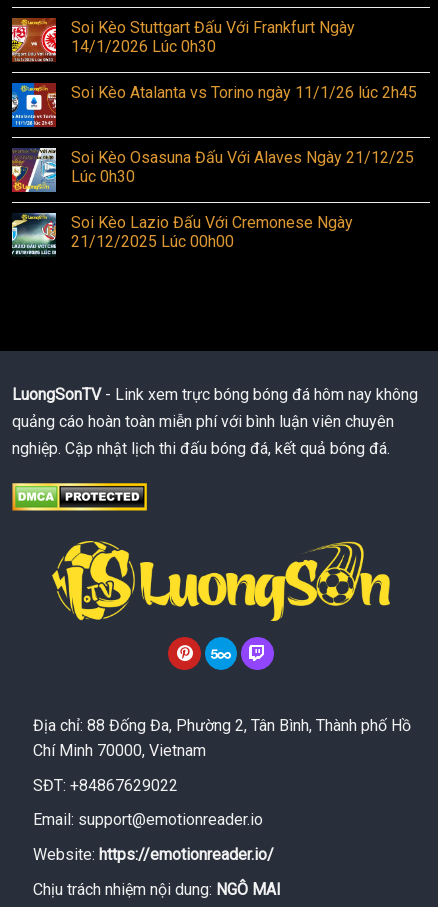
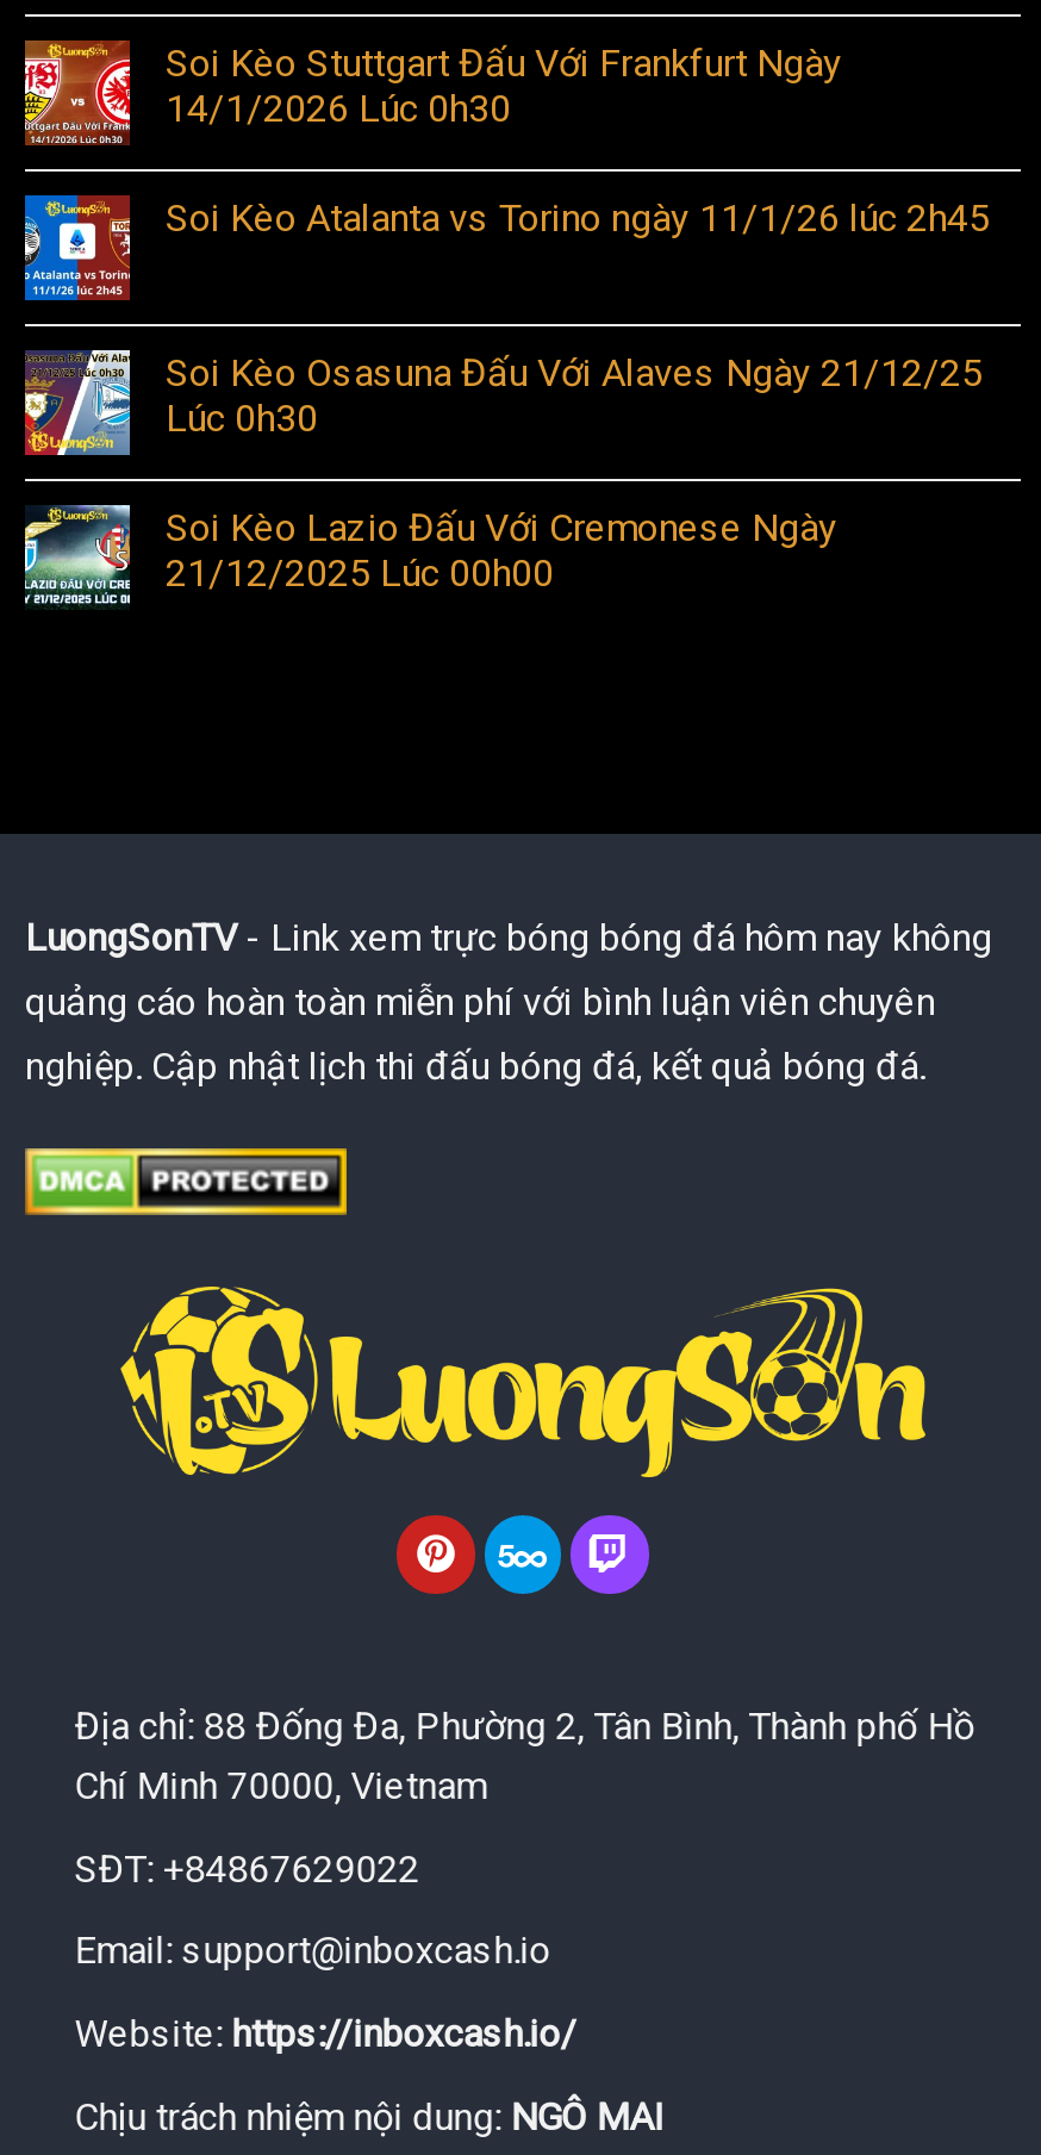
- Email: support@emotionreader.io
+ Email: support@inboxcash.io

- Website: https://emotionreader.io/
+ Website: https://inboxcash.io/
